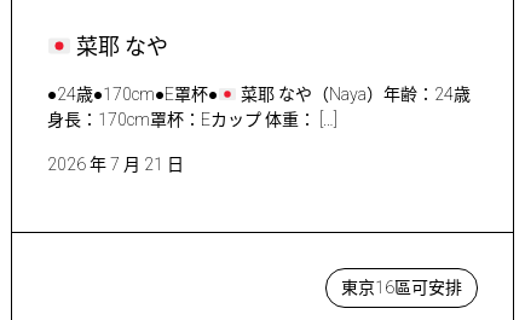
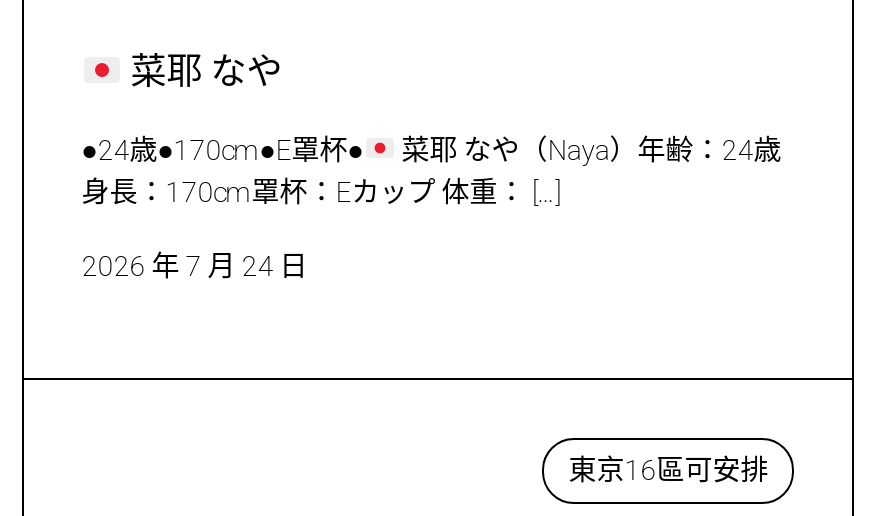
- 2026 年 7 月 21 日
+ 2026 年 7 月 24 日
